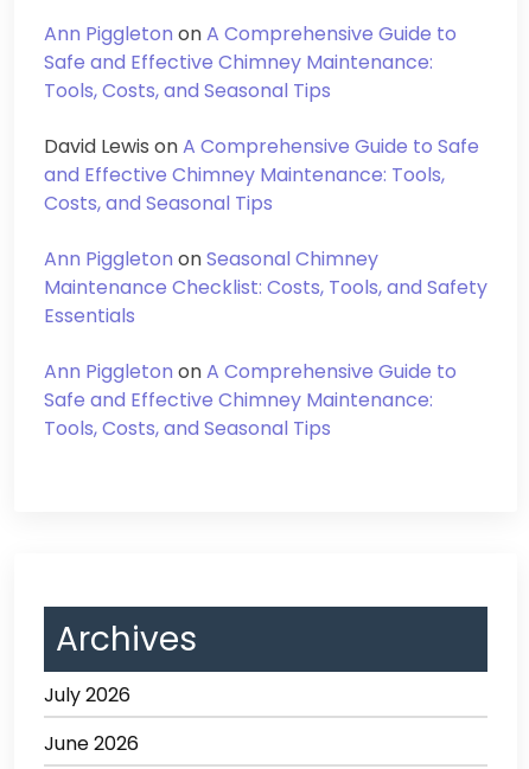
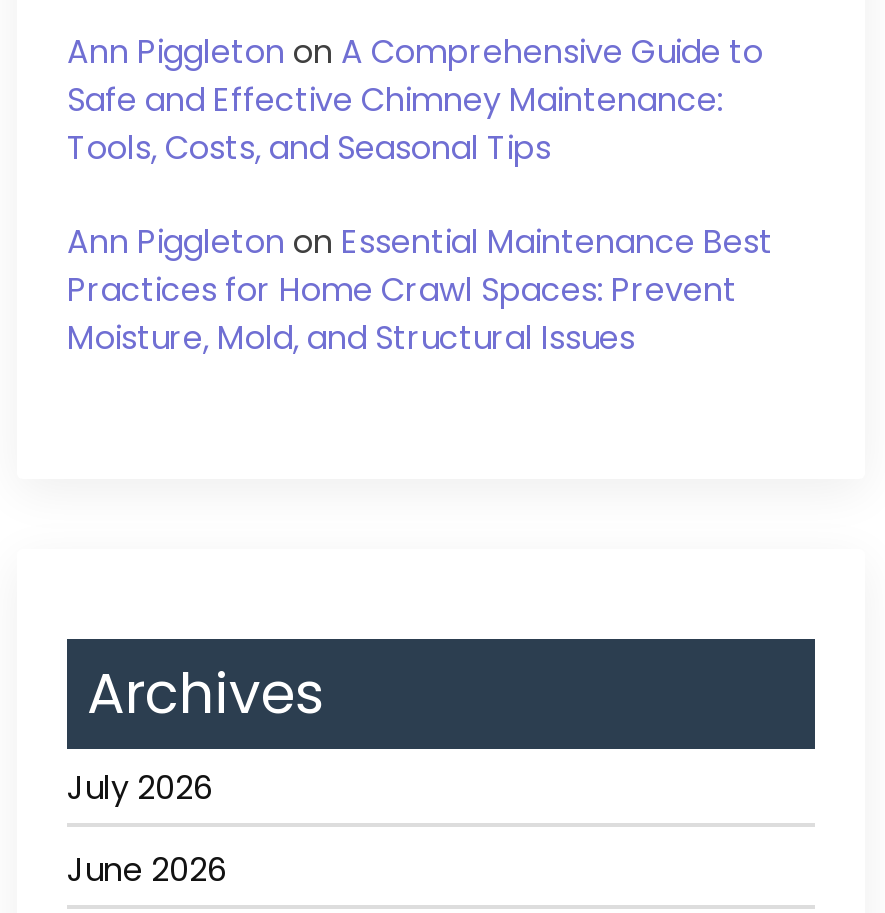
- David Lewis on A Comprehensive Guide to Safe
- and Effective Chimney Maintenance: Tools,
- Costs, and Seasonal Tips
- Ann Piggleton on Seasonal Chimney
- Maintenance Checklist: Costs, Tools, and Safety
- Essentials
- Ann Piggleton on A Comprehensive Guide to
- Safe and Effective Chimney Maintenance:
- Tools, Costs, and Seasonal Tips
+ Ann Piggleton on Essential Maintenance Best
+ Practices for Home Crawl Spaces: Prevent
+ Moisture, Mold, and Structural Issues
